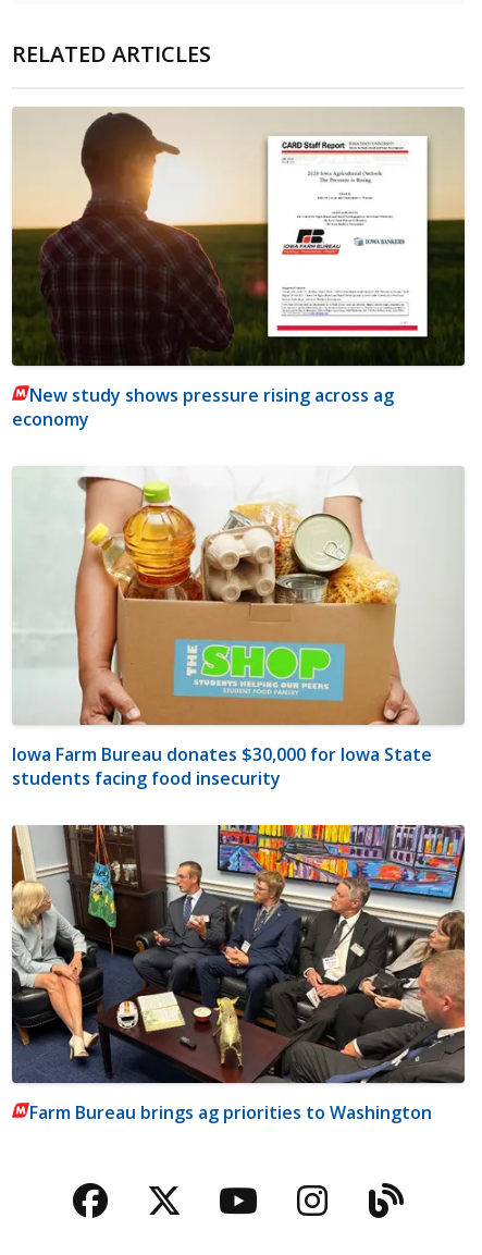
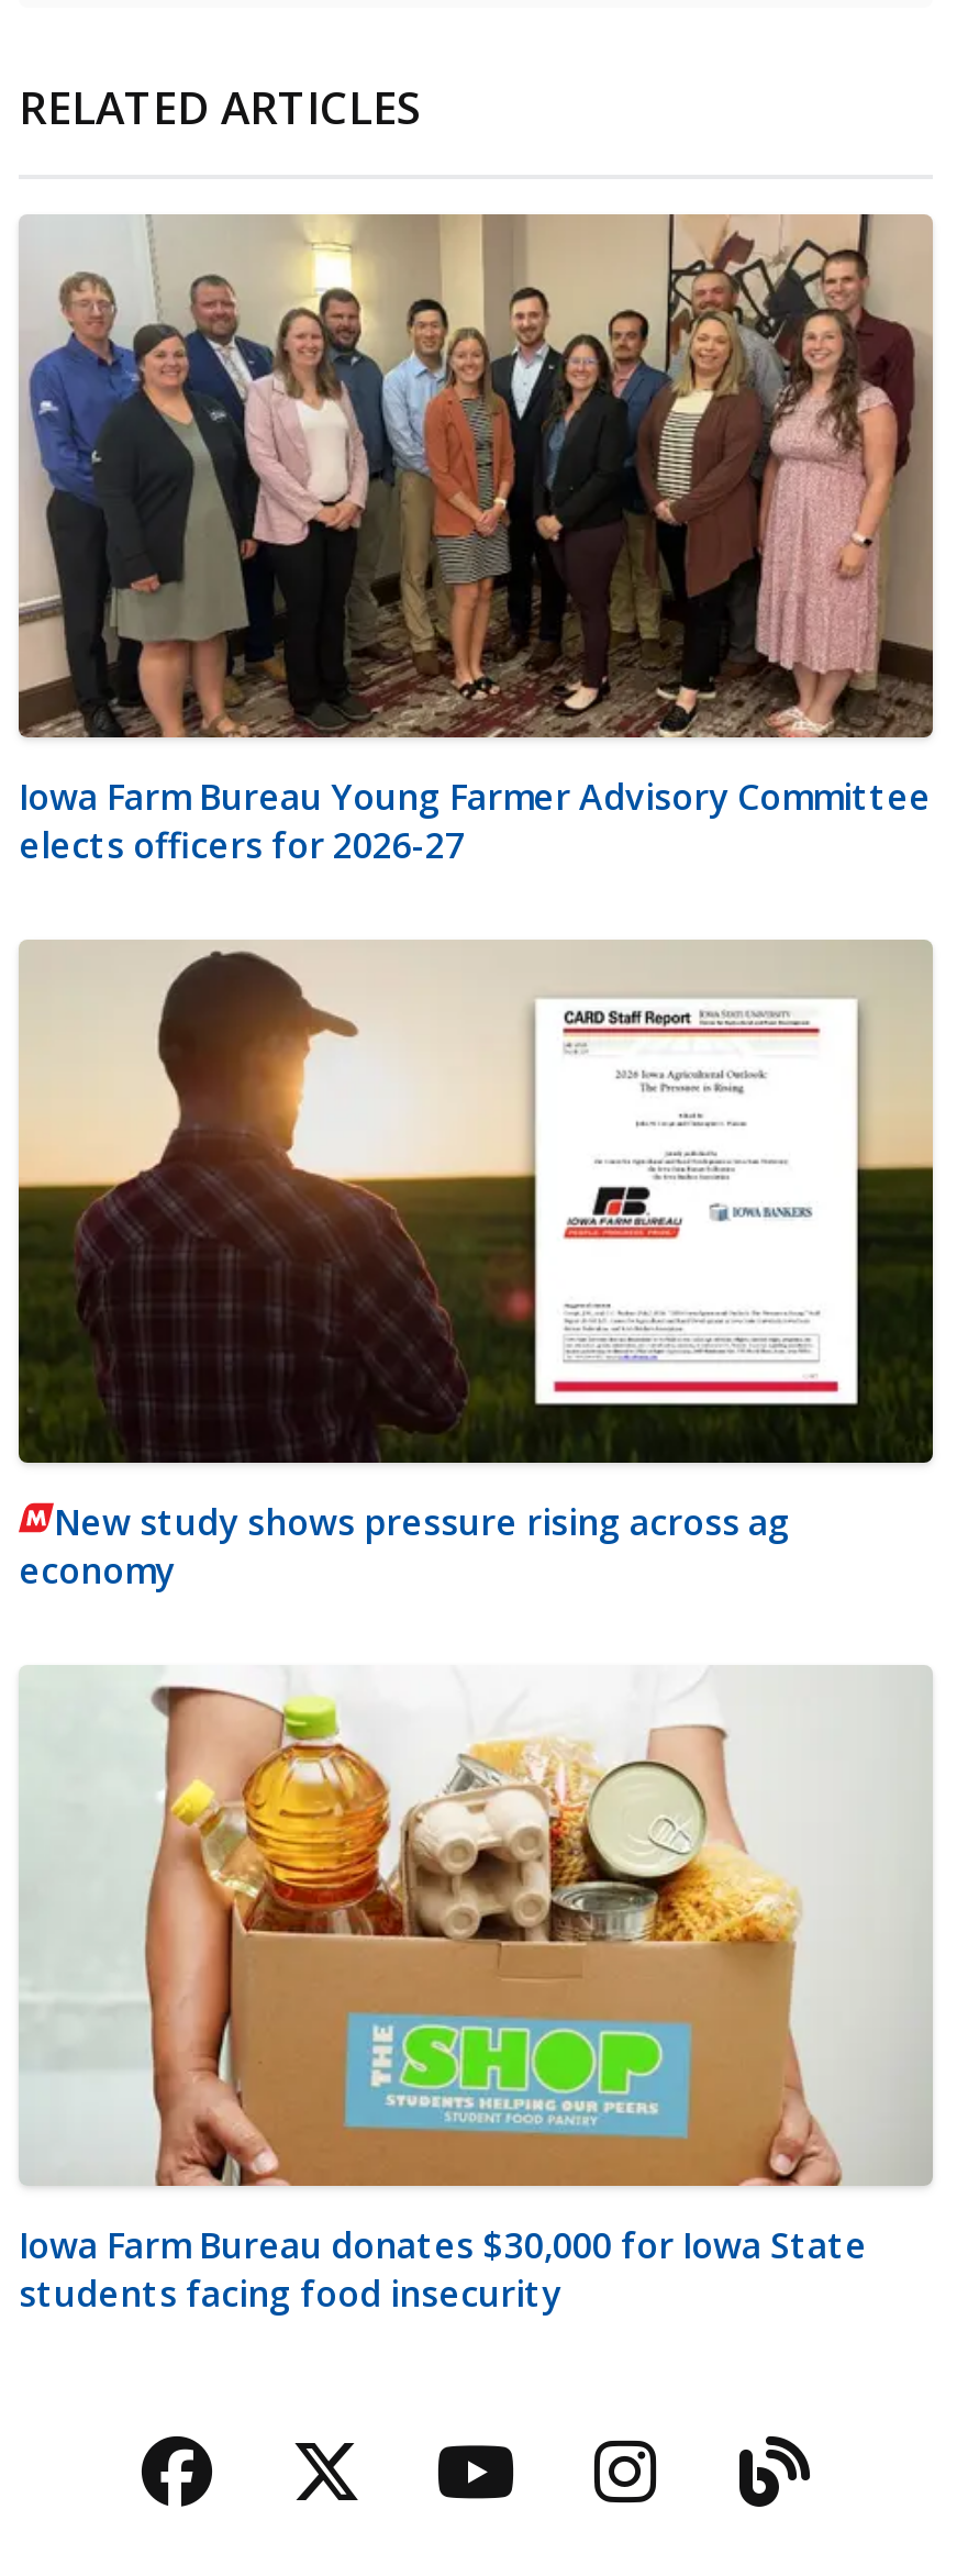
+ [image]
+ Iowa Farm Bureau Young Farmer Advisory Committee
+ elects officers for 2026-27

moved down: [image] | New study shows pressure rising across ag | economy | Iowa Farm Bureau donates $30,000 for Iowa State | students facing food insecurity

- [image]
- Farm Bureau brings ag priorities to Washington
